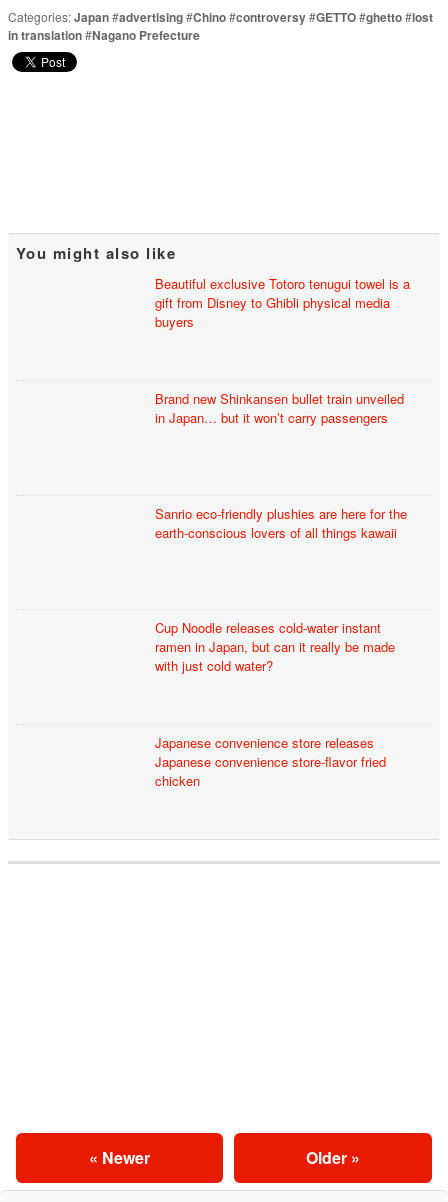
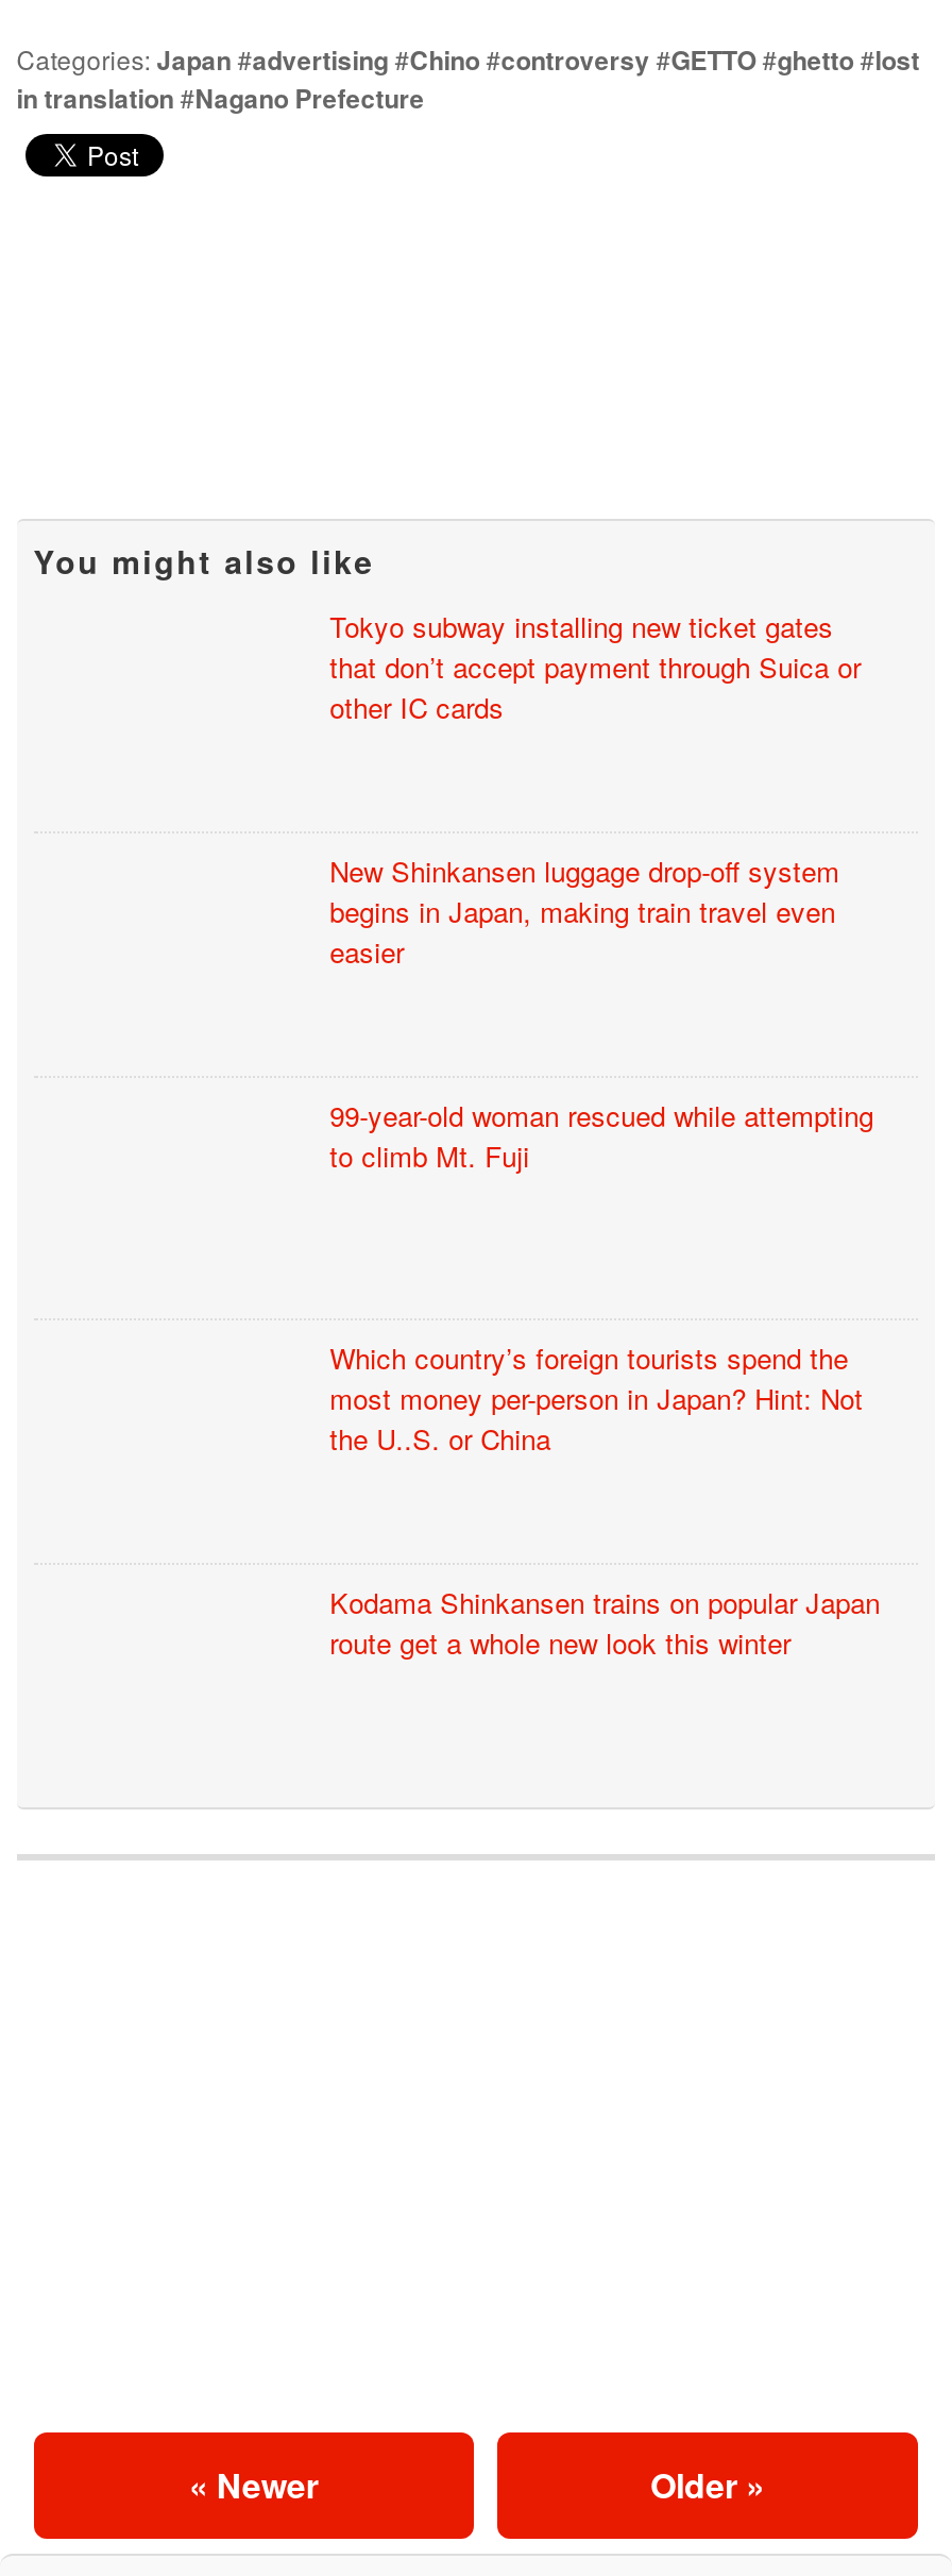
- Beautiful exclusive Totoro tenugui towel is a
- gift from Disney to Ghibli physical media
- buyers
+ Tokyo subway installing new ticket gates
+ that don’t accept payment through Suica or
+ other IC cards

- Brand new Shinkansen bullet train unveiled
- in Japan… but it won’t carry passengers
+ New Shinkansen luggage drop-off system
+ begins in Japan, making train travel even
+ easier

- Sanrio eco-friendly plushies are here for the
- earth-conscious lovers of all things kawaii
+ 99-year-old woman rescued while attempting
+ to climb Mt. Fuji

- Cup Noodle releases cold-water instant
- ramen in Japan, but can it really be made
- with just cold water?
+ Which country’s foreign tourists spend the
+ most money per-person in Japan? Hint: Not
+ the U..S. or China

- Japanese convenience store releases
- Japanese convenience store-flavor fried
- chicken
+ Kodama Shinkansen trains on popular Japan
+ route get a whole new look this winter
